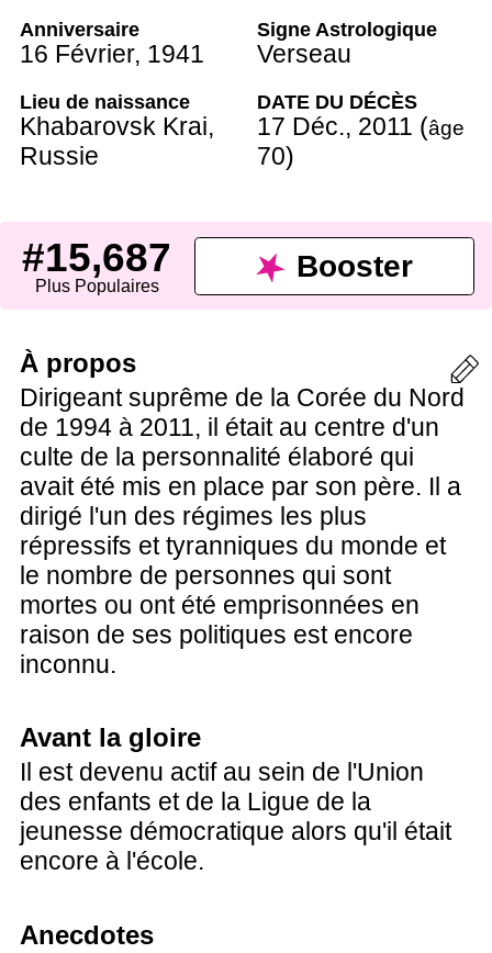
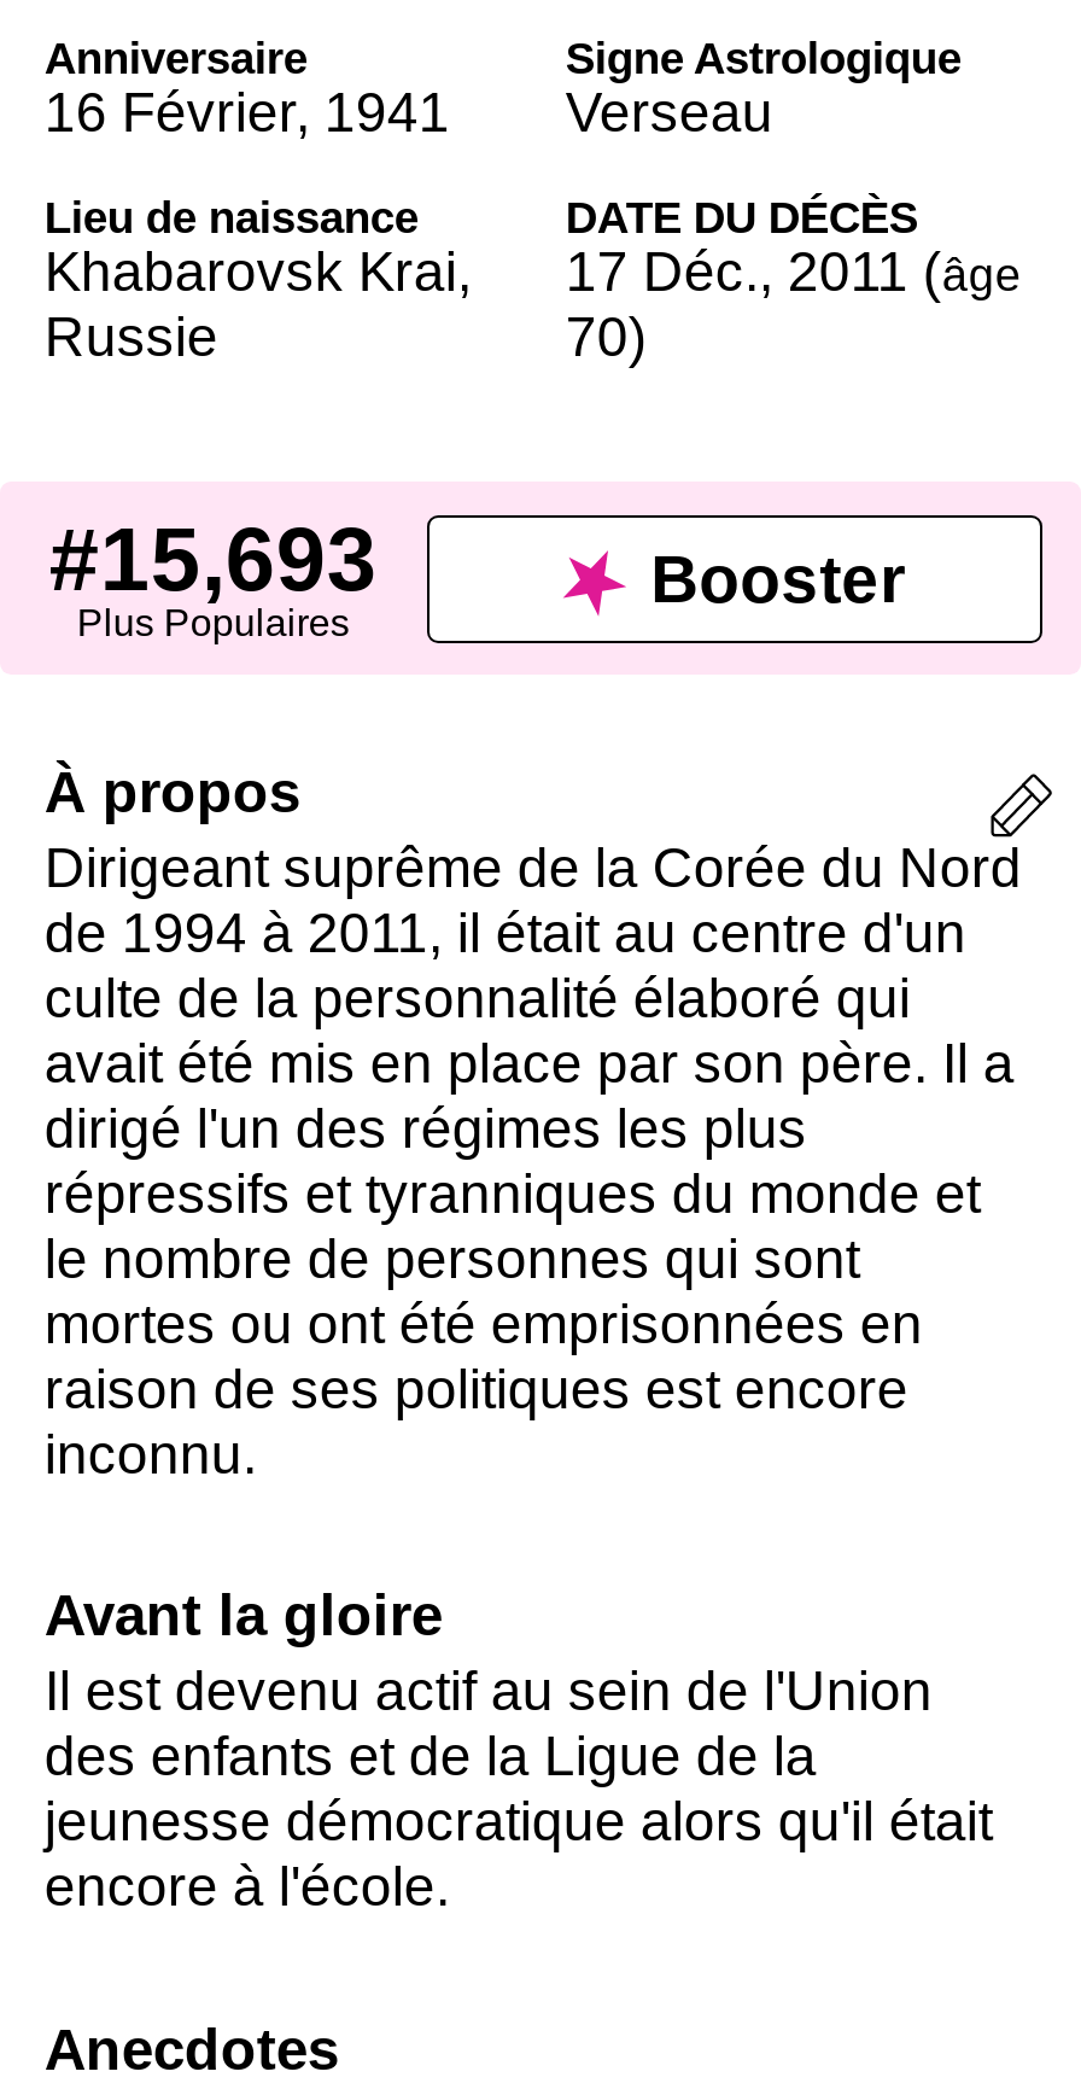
- #15,687
+ #15,693
